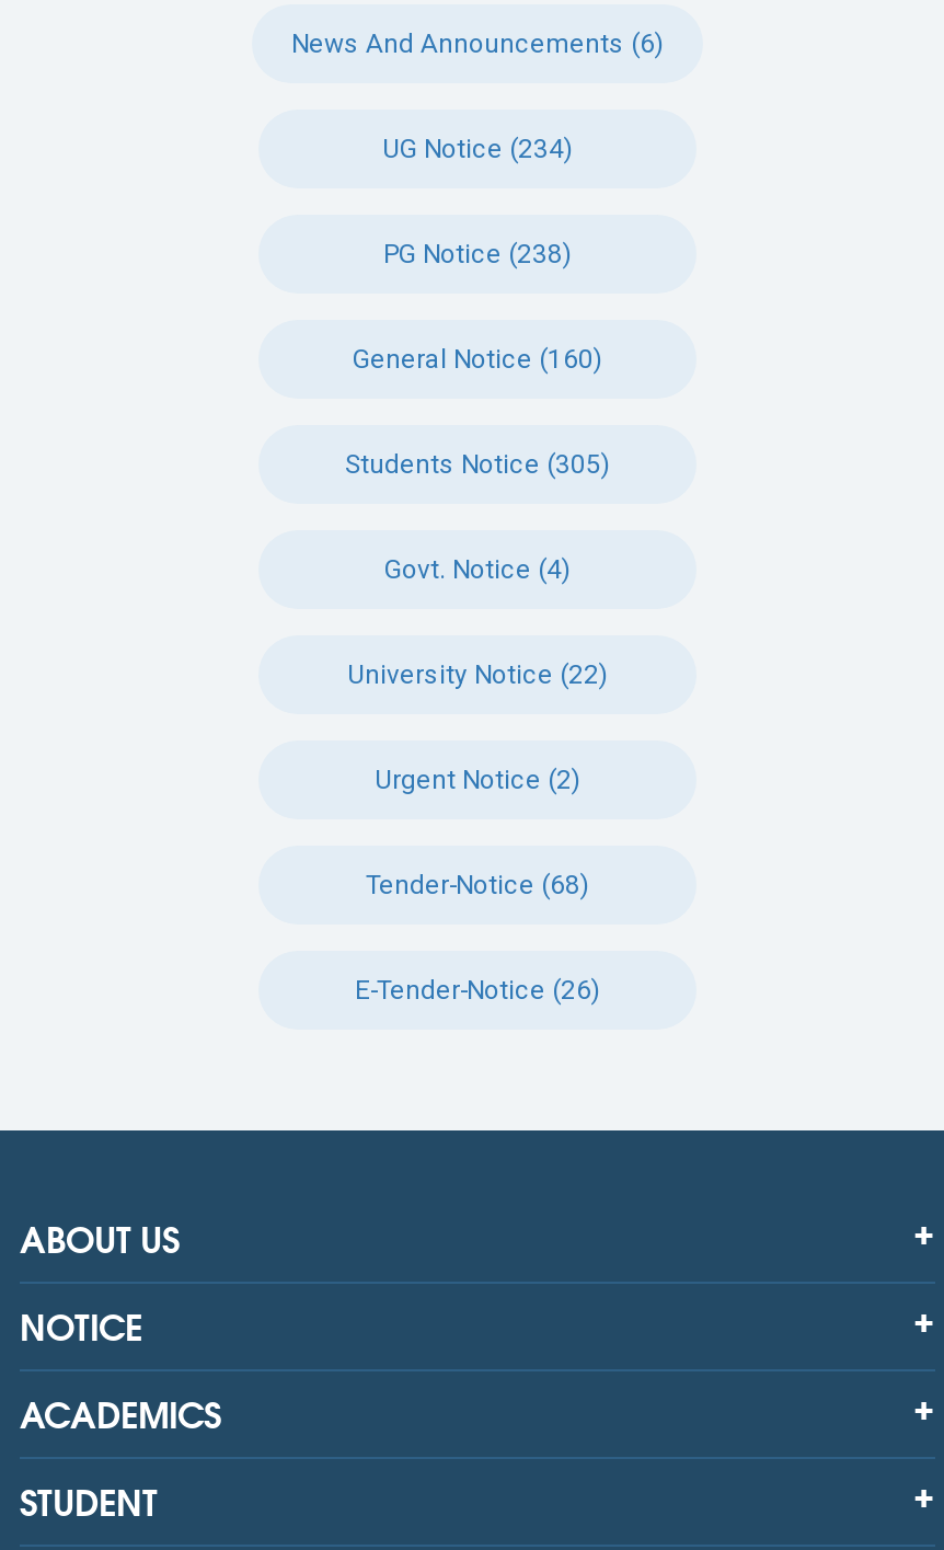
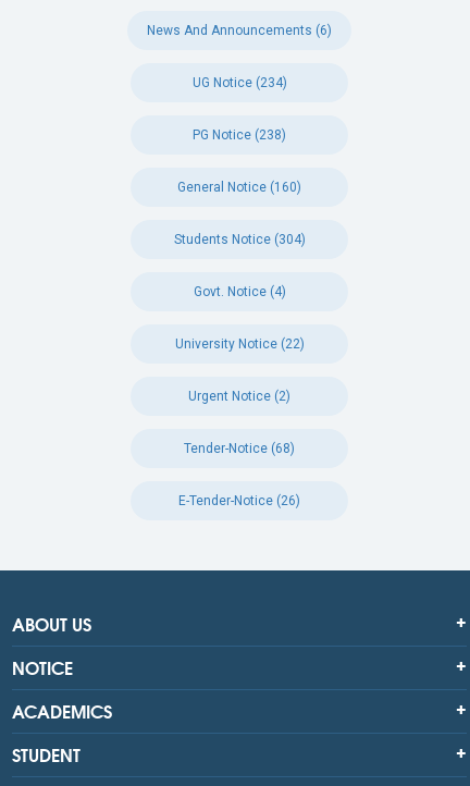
- Students Notice (305)
+ Students Notice (304)
